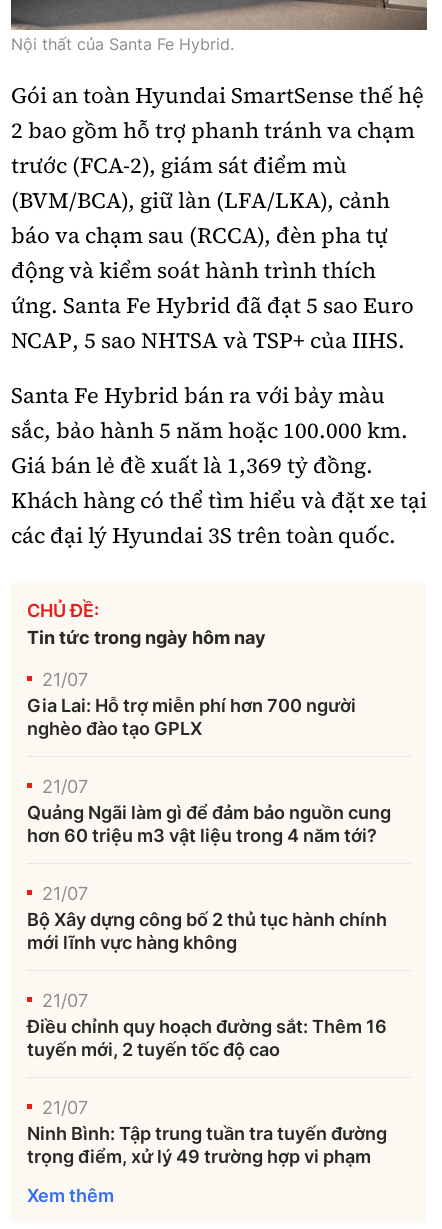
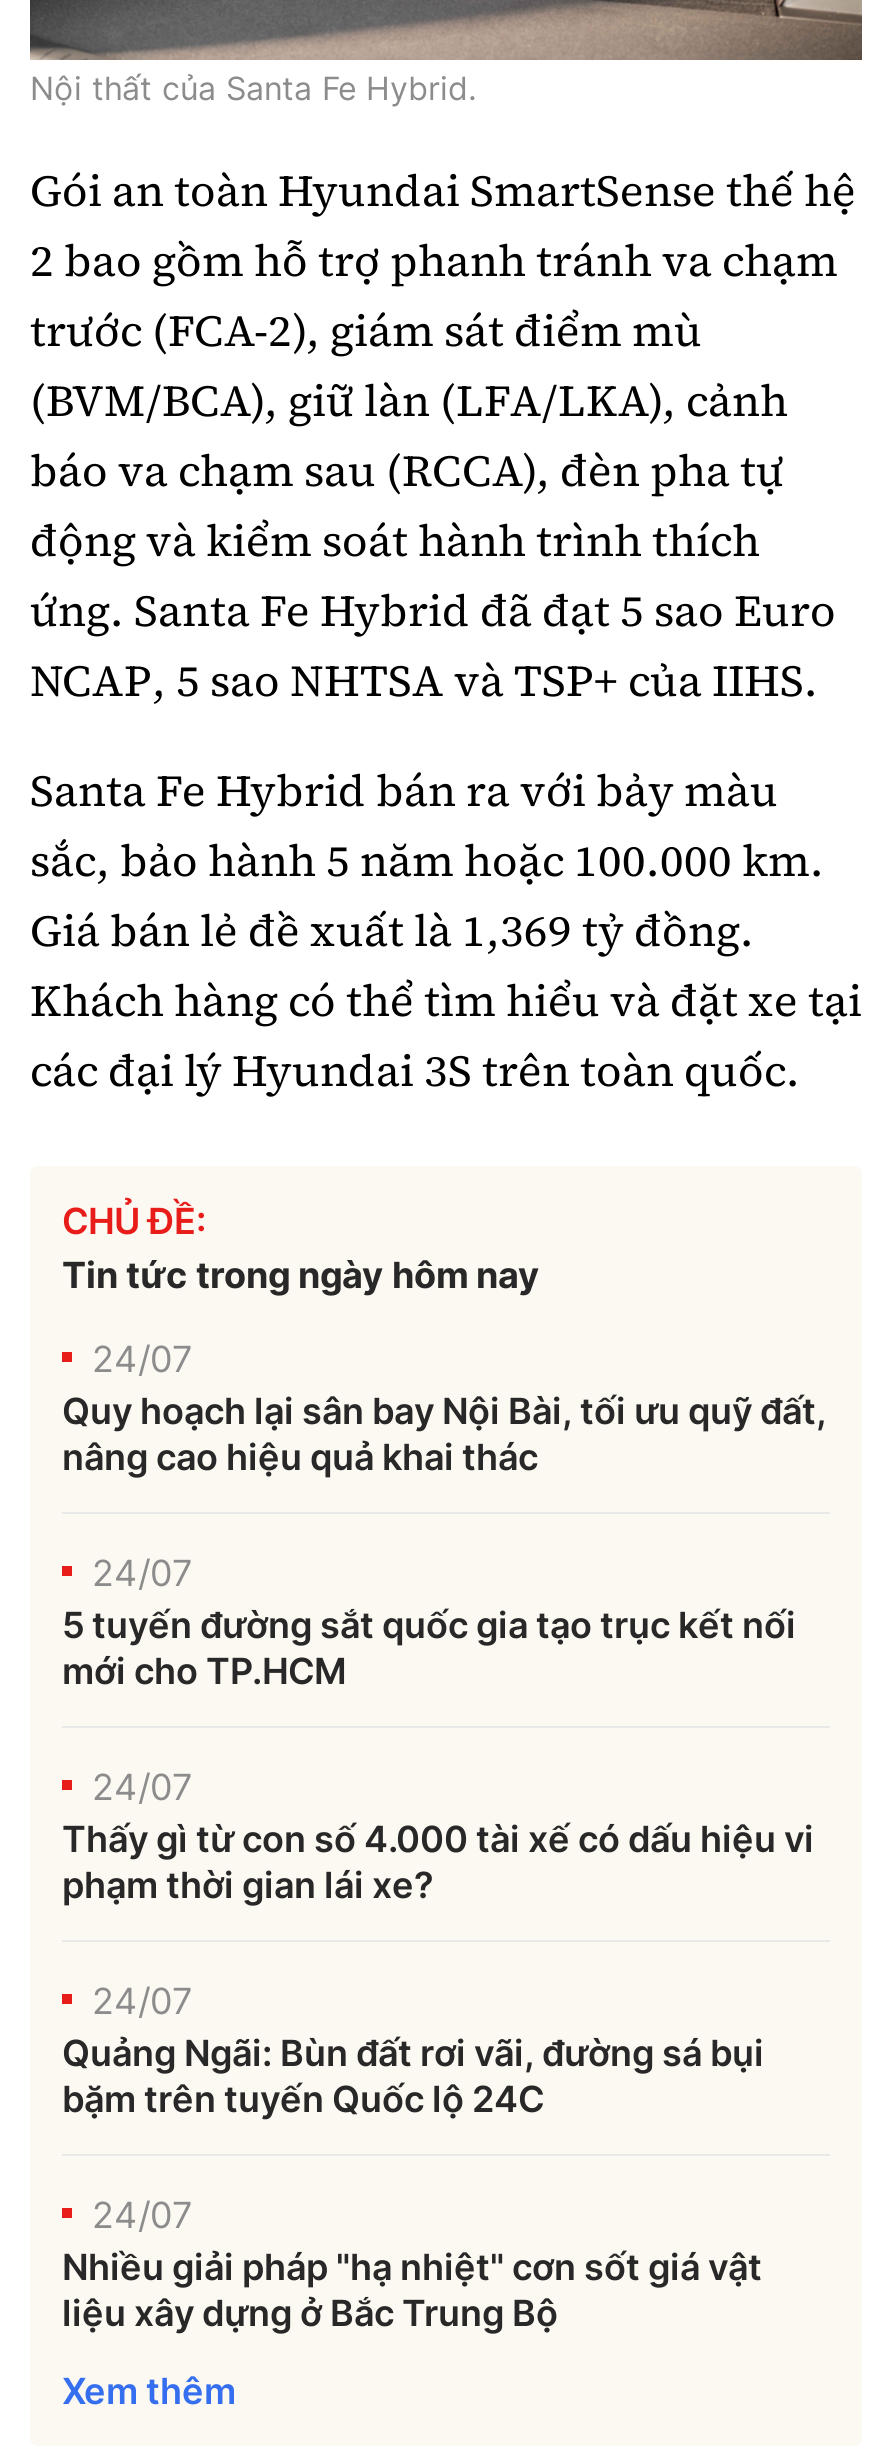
- 21/07
- Gia Lai: Hỗ trợ miễn phí hơn 700 người
- nghèo đào tạo GPLX
+ 24/07
+ Quy hoạch lại sân bay Nội Bài, tối ưu quỹ đất,
+ nâng cao hiệu quả khai thác

- 21/07
- Quảng Ngãi làm gì để đảm bảo nguồn cung
- hơn 60 triệu m3 vật liệu trong 4 năm tới?
+ 24/07
+ 5 tuyến đường sắt quốc gia tạo trục kết nối
+ mới cho TP.HCM

- 21/07
- Bộ Xây dựng công bố 2 thủ tục hành chính
- mới lĩnh vực hàng không
+ 24/07
+ Thấy gì từ con số 4.000 tài xế có dấu hiệu vi
+ phạm thời gian lái xe?

- 21/07
- Điều chỉnh quy hoạch đường sắt: Thêm 16
- tuyến mới, 2 tuyến tốc độ cao
+ 24/07
+ Quảng Ngãi: Bùn đất rơi vãi, đường sá bụi
+ bặm trên tuyến Quốc lộ 24C

- 21/07
- Ninh Bình: Tập trung tuần tra tuyến đường
- trọng điểm, xử lý 49 trường hợp vi phạm
+ 24/07
+ Nhiều giải pháp "hạ nhiệt" cơn sốt giá vật
+ liệu xây dựng ở Bắc Trung Bộ
